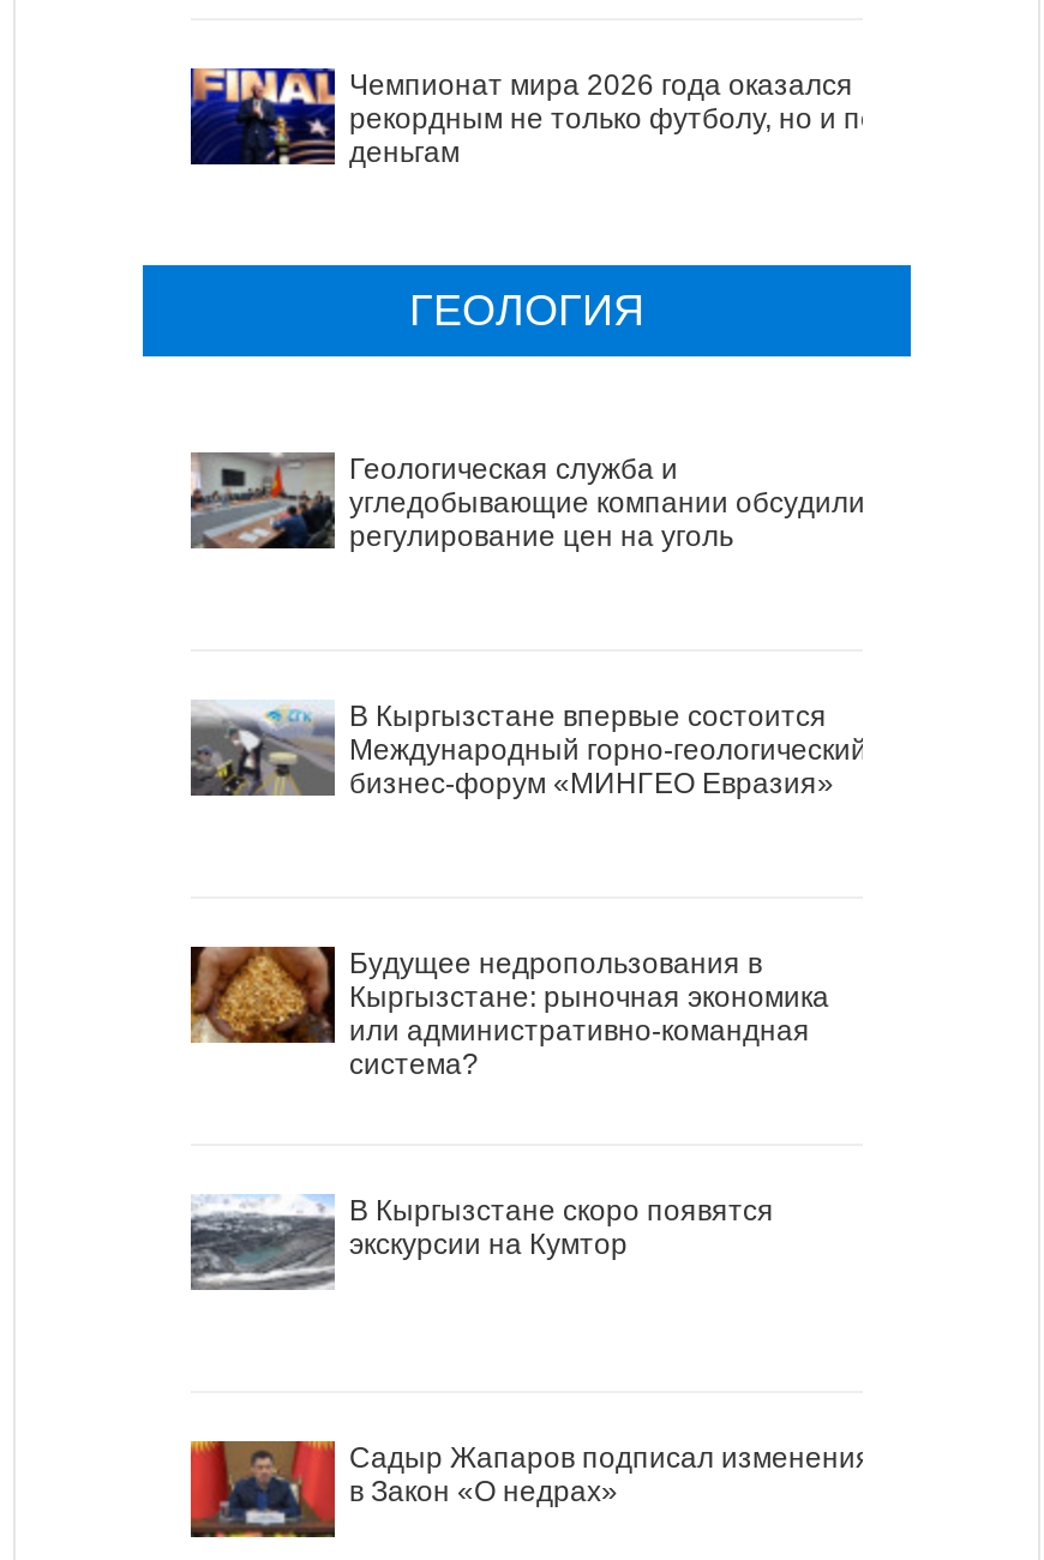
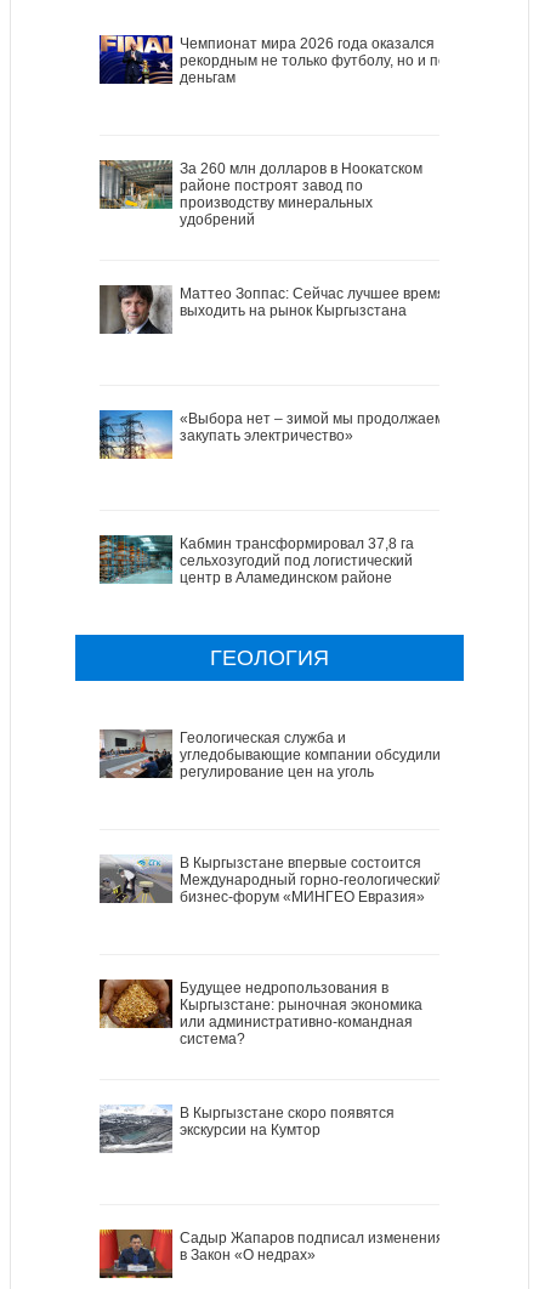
+ [image]
+ За 260 млн долларов в Ноокатском
+ районе построят завод по
+ производству минеральных
+ удобрений

+ [image]
+ Маттео Зоппас: Сейчас лучшее время
+ выходить на рынок Кыргызстана

+ [image]
+ «Выбора нет – зимой мы продолжаем
+ закупать электричество»

+ [image]
+ Кабмин трансформировал 37,8 га
+ сельхозугодий под логистический
+ центр в Аламединском районе
